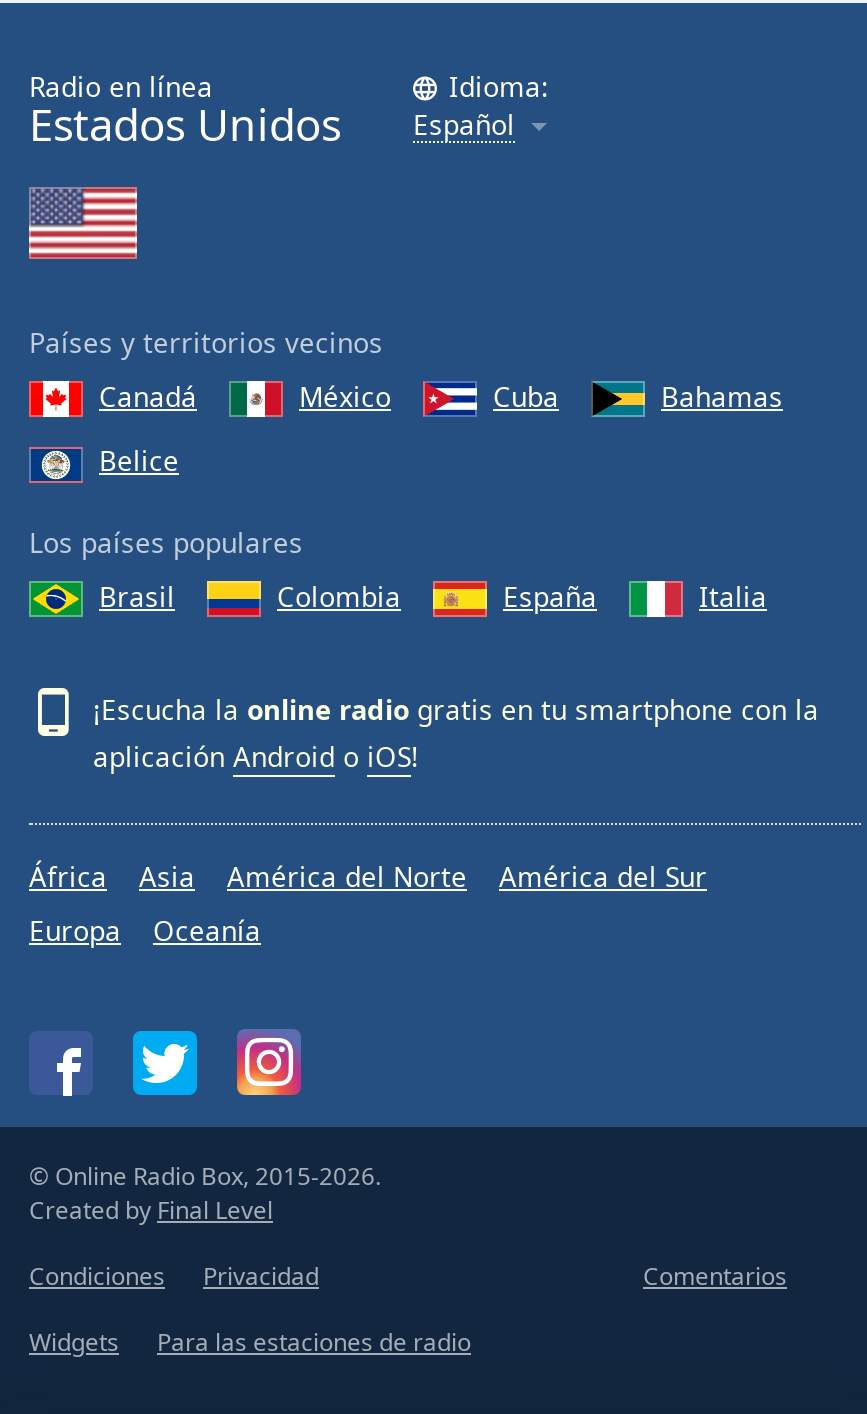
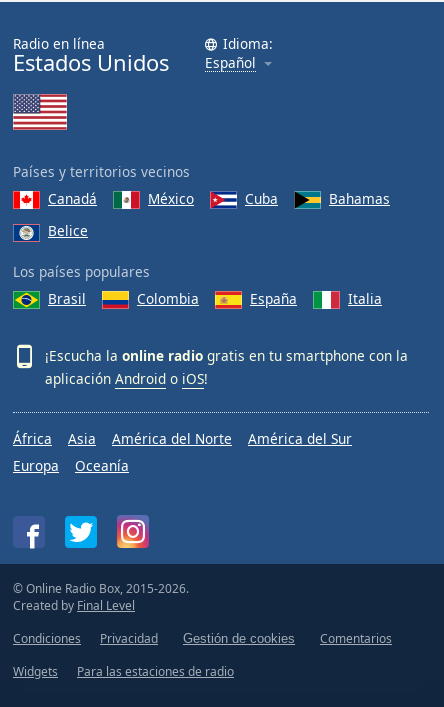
+ Gestión de cookies
